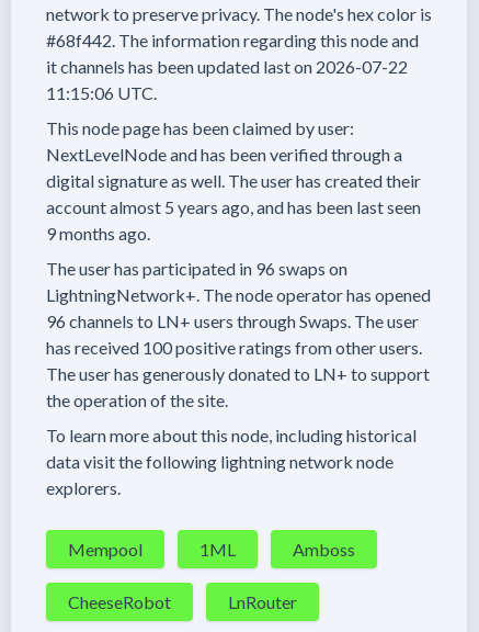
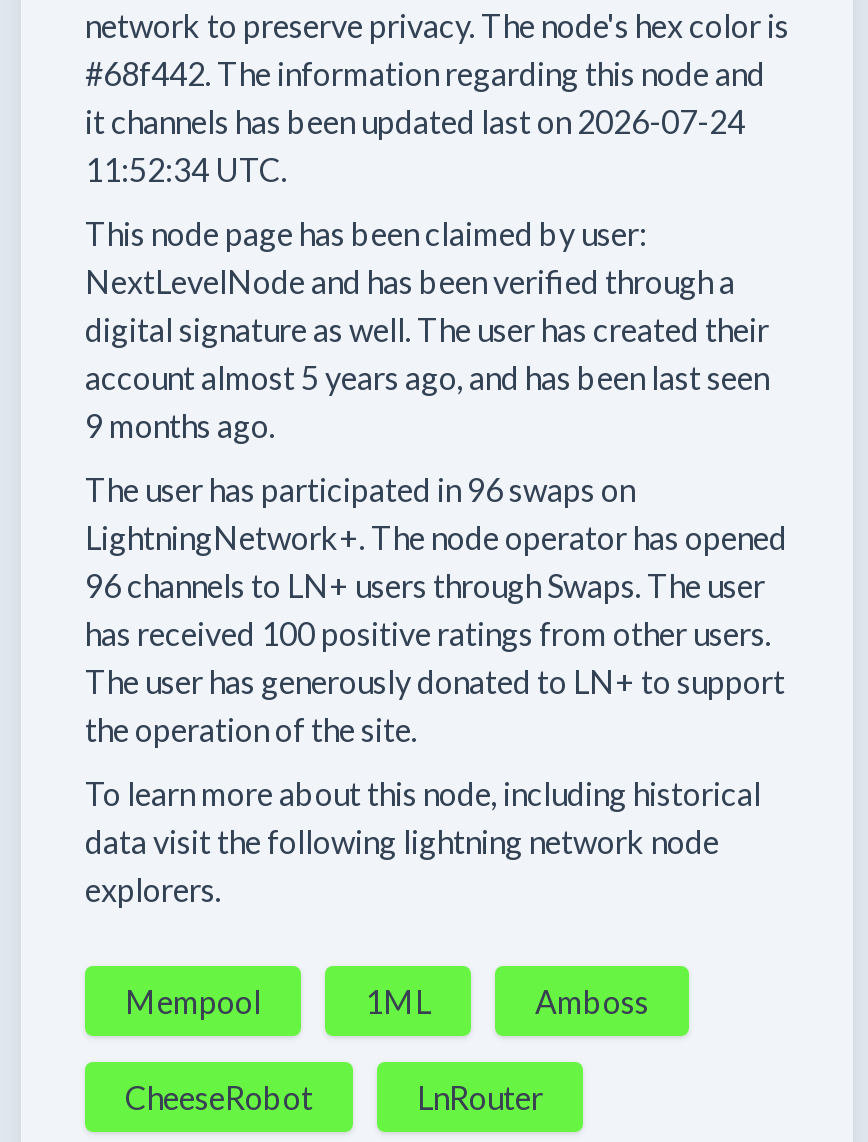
- it channels has been updated last on 2026-07-22
+ it channels has been updated last on 2026-07-24

- 11:15:06 UTC.
+ 11:52:34 UTC.
